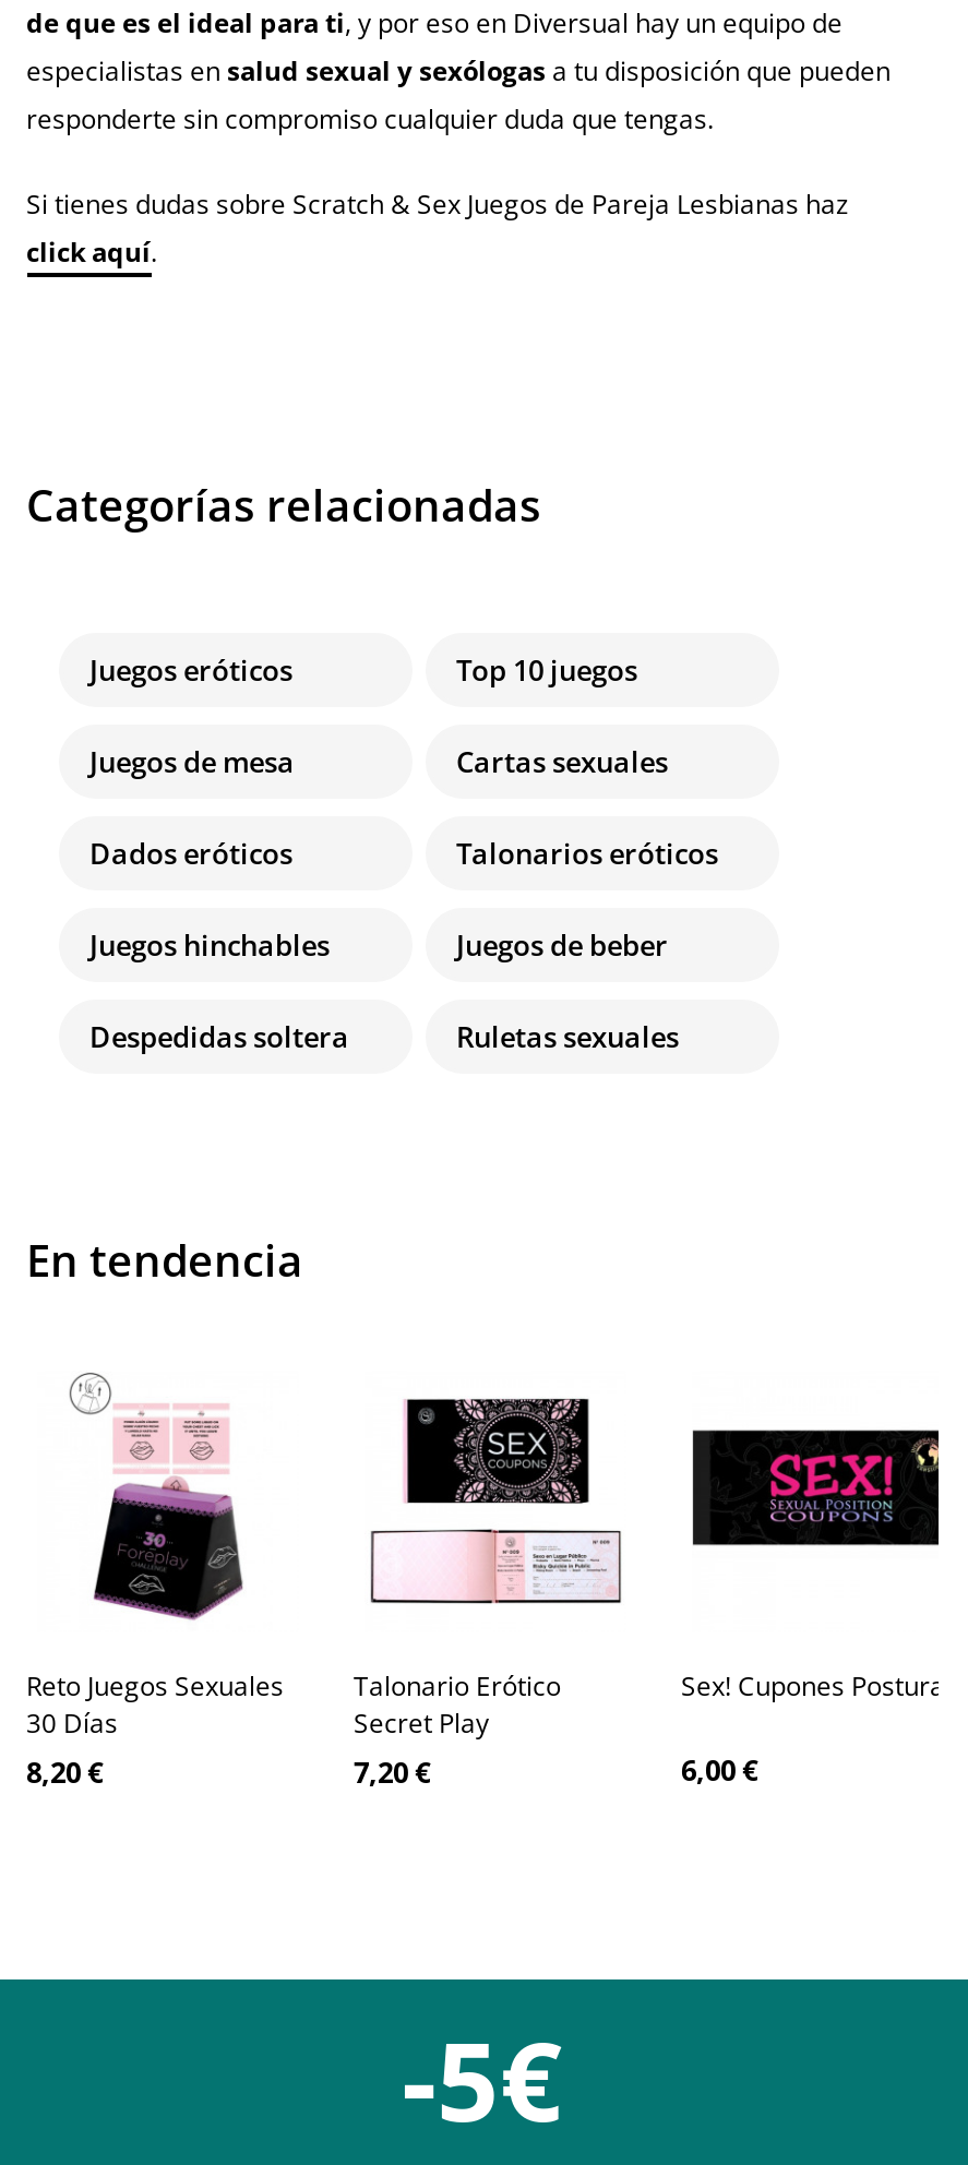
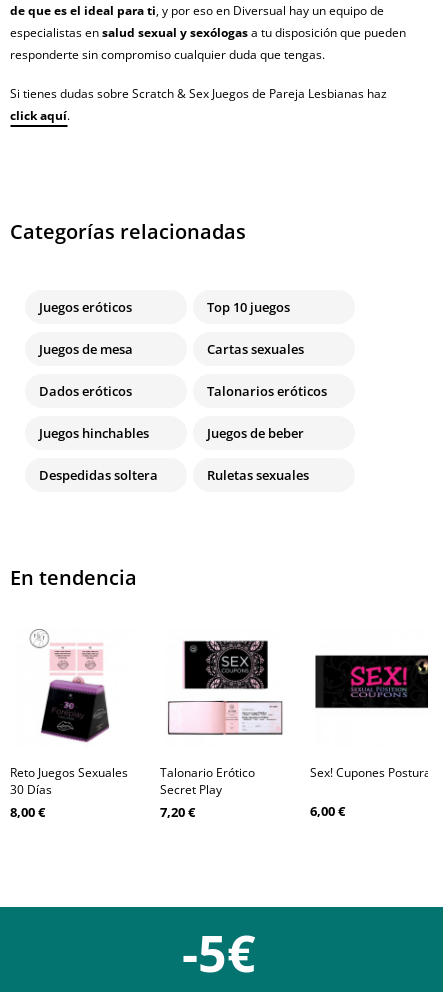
- 8,20 €
+ 8,00 €
